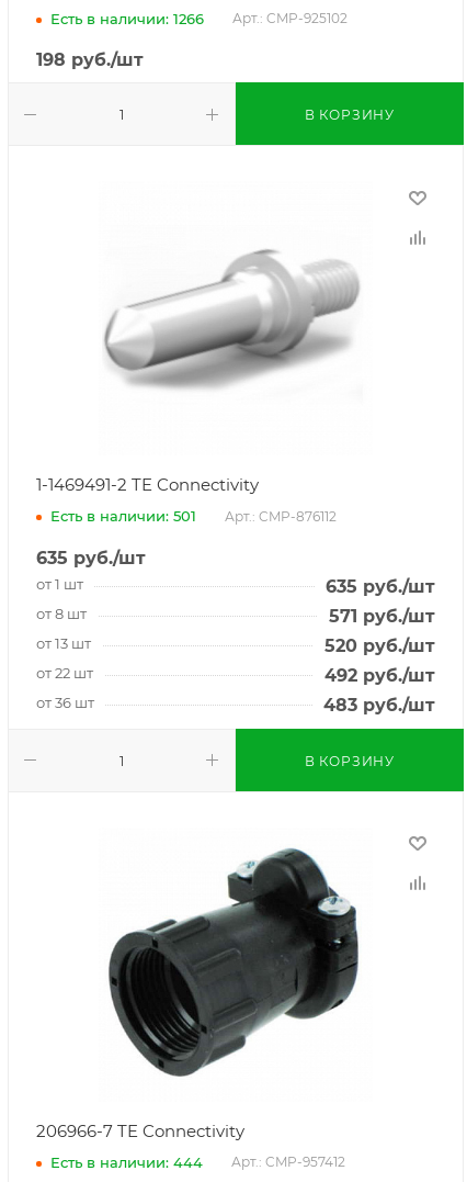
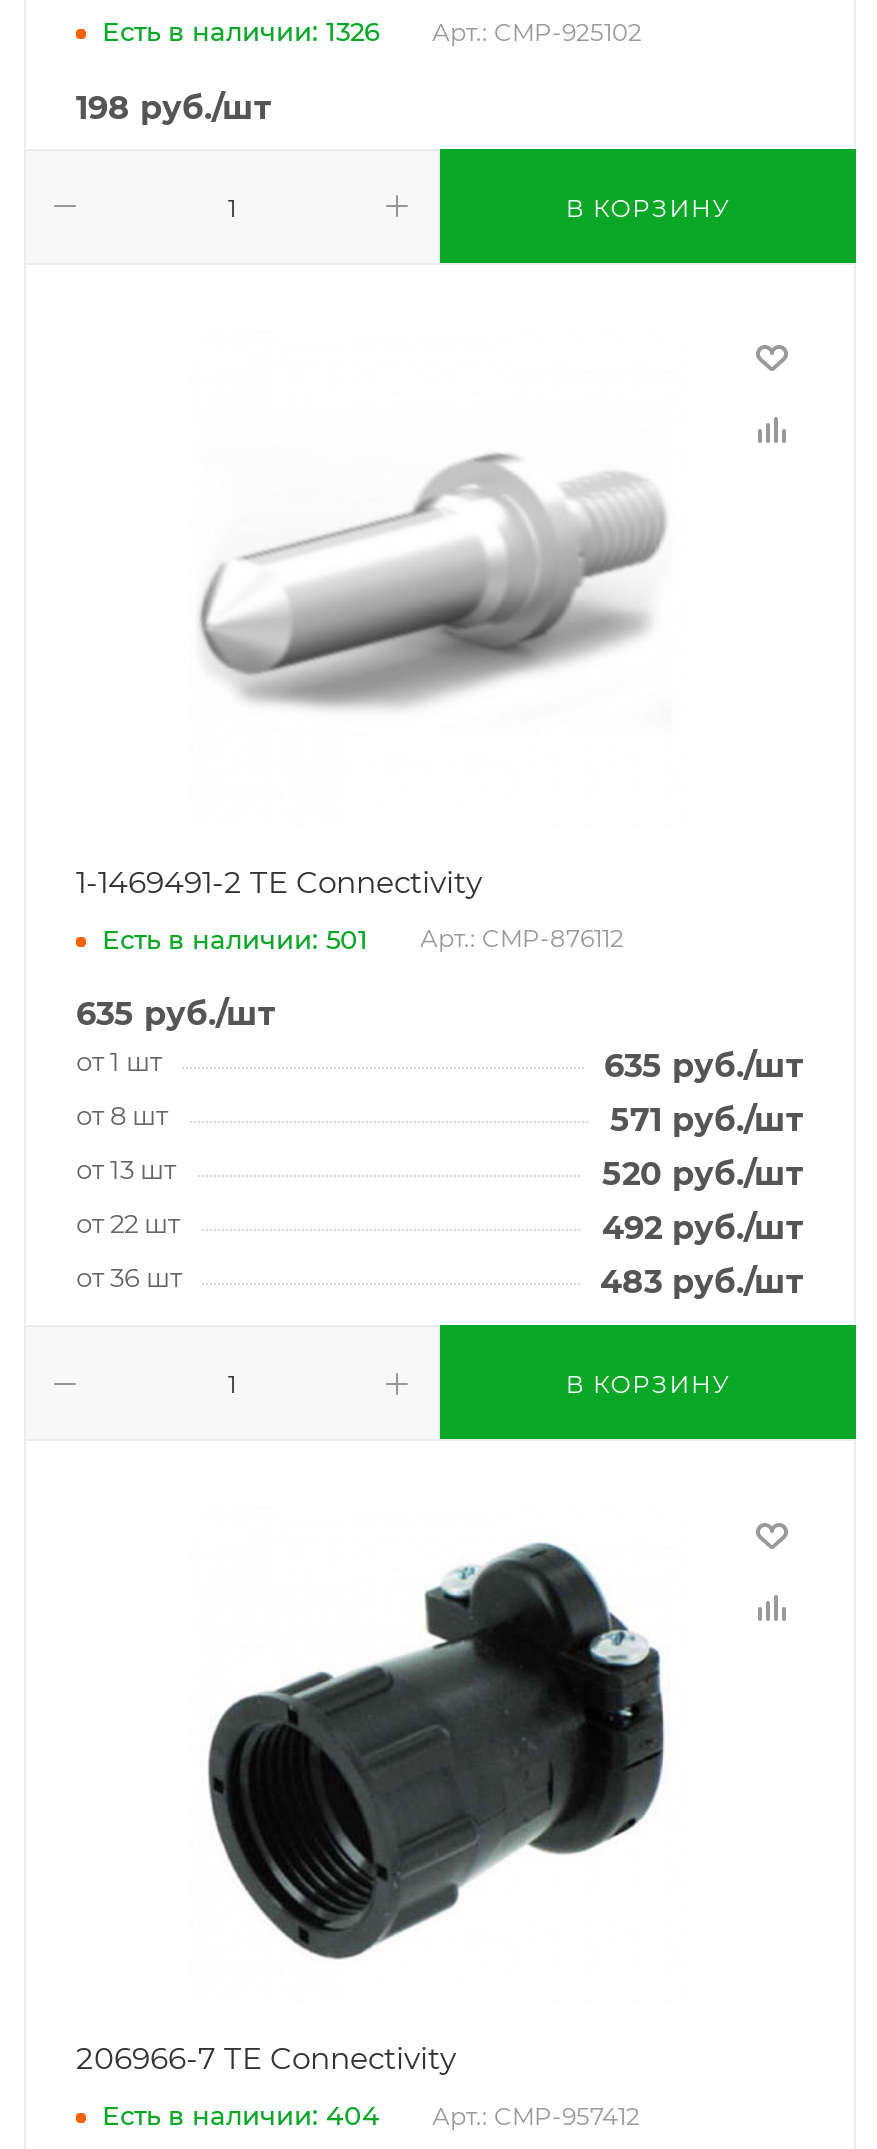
- Есть в наличии: 1266
+ Есть в наличии: 1326

- Есть в наличии: 444
+ Есть в наличии: 404
